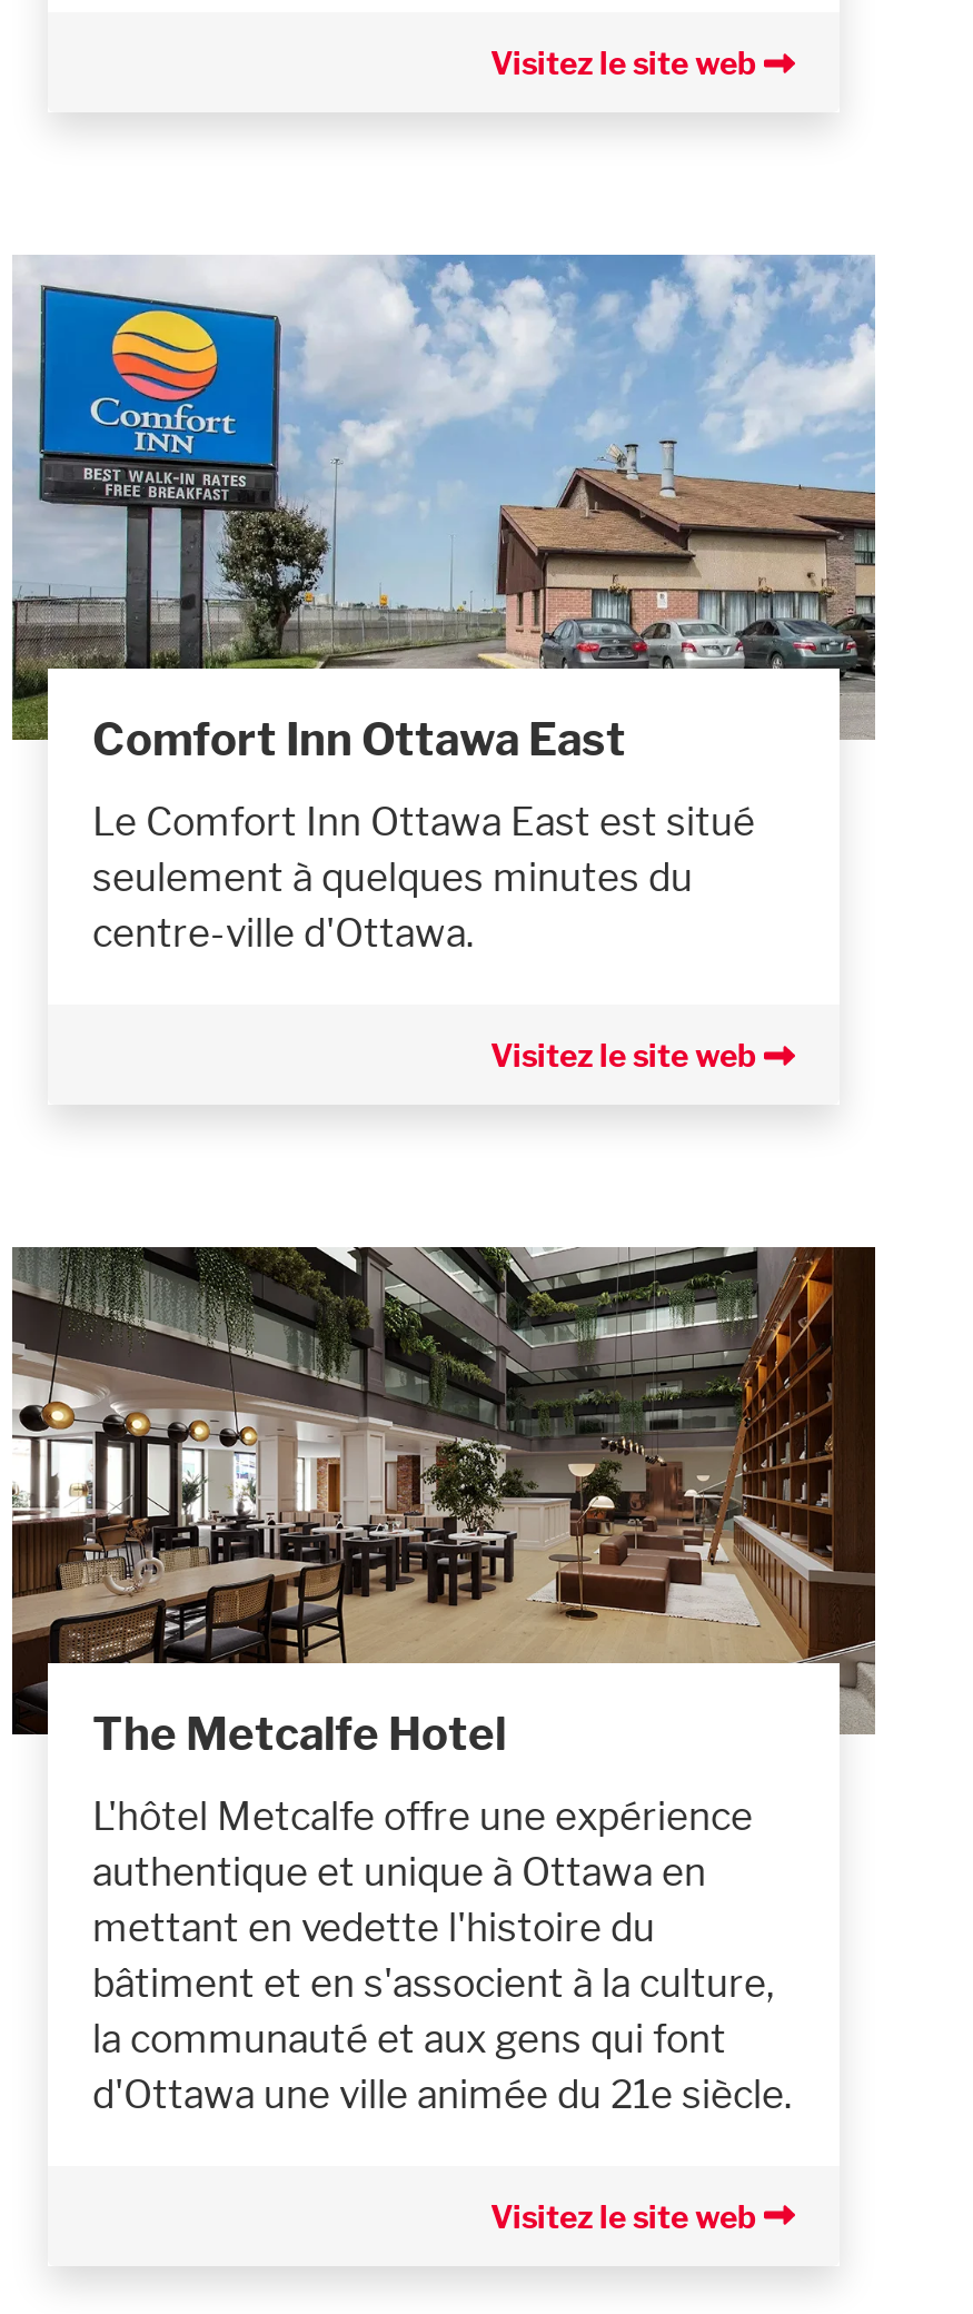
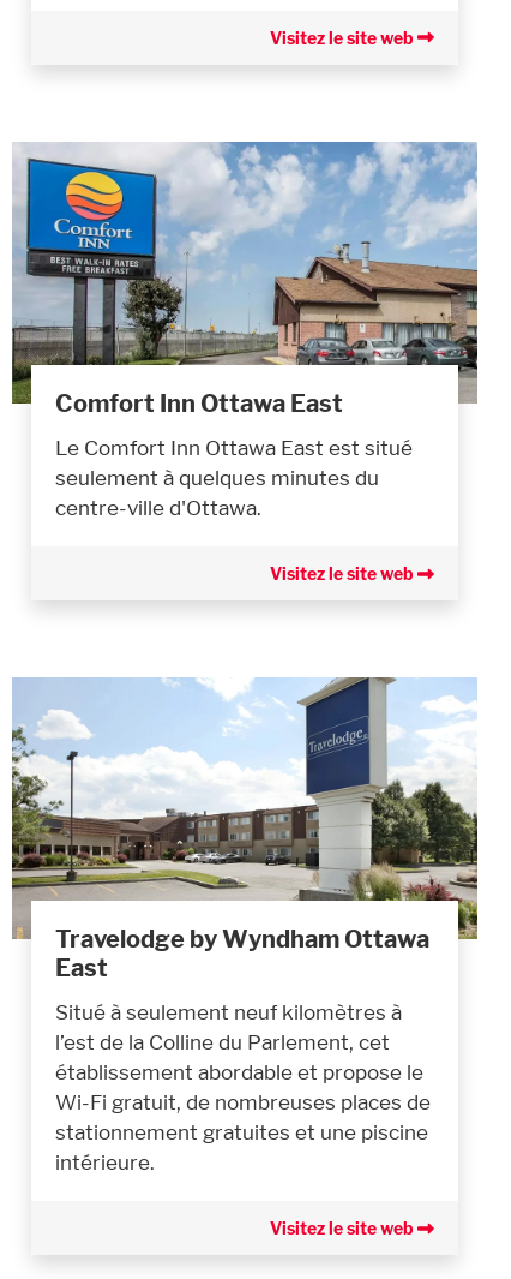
- [image]
- The Metcalfe Hotel
+ [image]
+ Travelodge by Wyndham Ottawa
+ East

- L'hôtel Metcalfe offre une expérience
- authentique et unique à Ottawa en
- mettant en vedette l'histoire du
- bâtiment et en s'associent à la culture,
- la communauté et aux gens qui font
- d'Ottawa une ville animée du 21e siècle.
+ Situé à seulement neuf kilomètres à
+ l’est de la Colline du Parlement, cet
+ établissement abordable et propose le
+ Wi-Fi gratuit, de nombreuses places de
+ stationnement gratuites et une piscine
+ intérieure.
